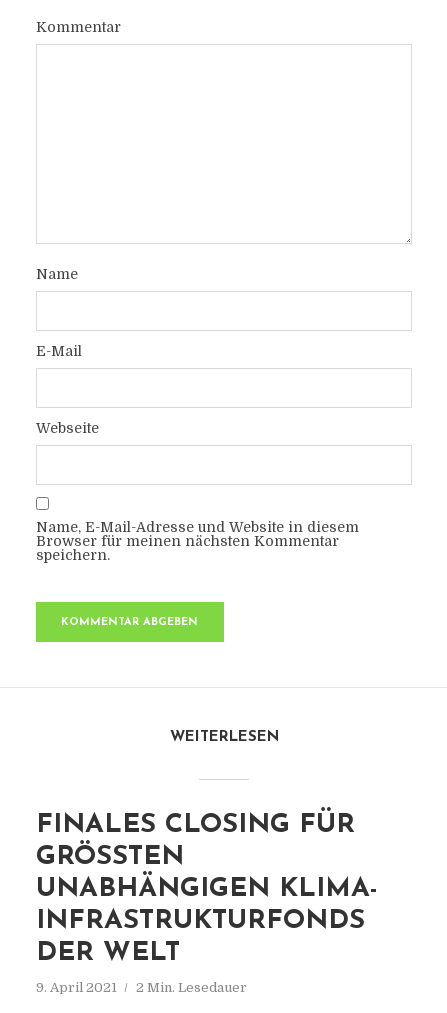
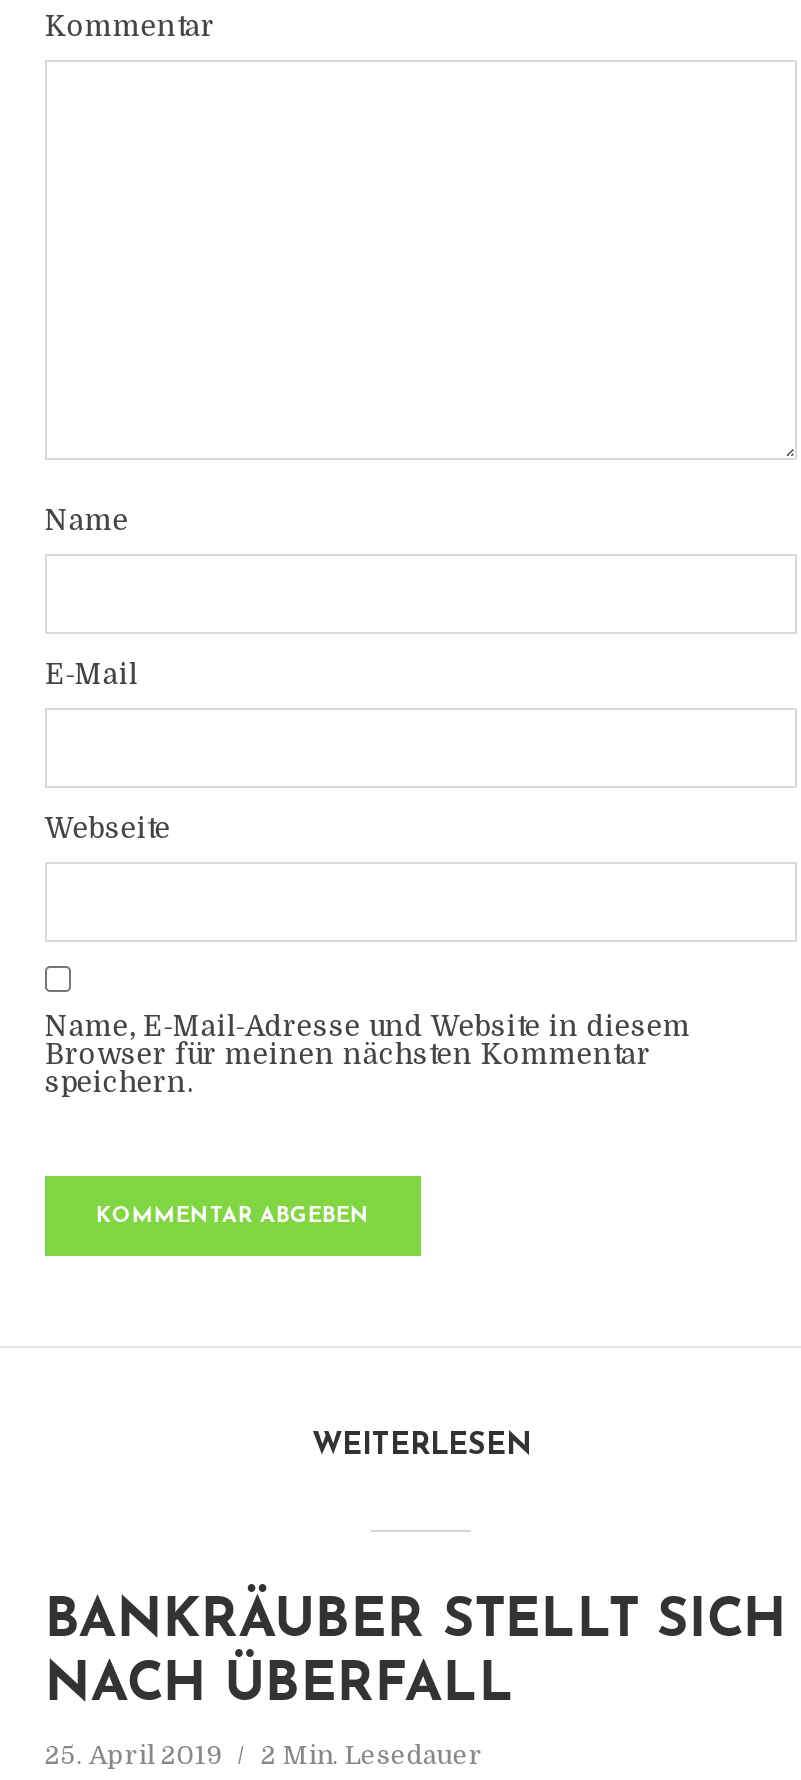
- FINALES CLOSING FÜR
- GRÖSSTEN U
- NABHÄNGIGEN KLIMA-I
- NFRASTRUKTURFONDS D
- ER WELT
+ BANKRÄUBER STELLT SICH
+ NACH ÜBERFALL

- 9. April 2021 2 Min. Lesedauer
+ 25. April 2019 2 Min. Lesedauer
